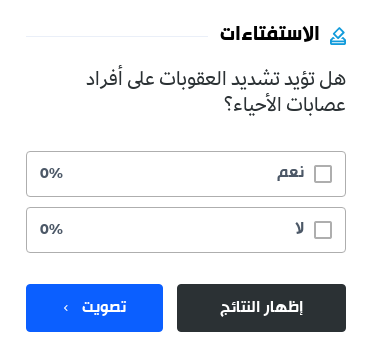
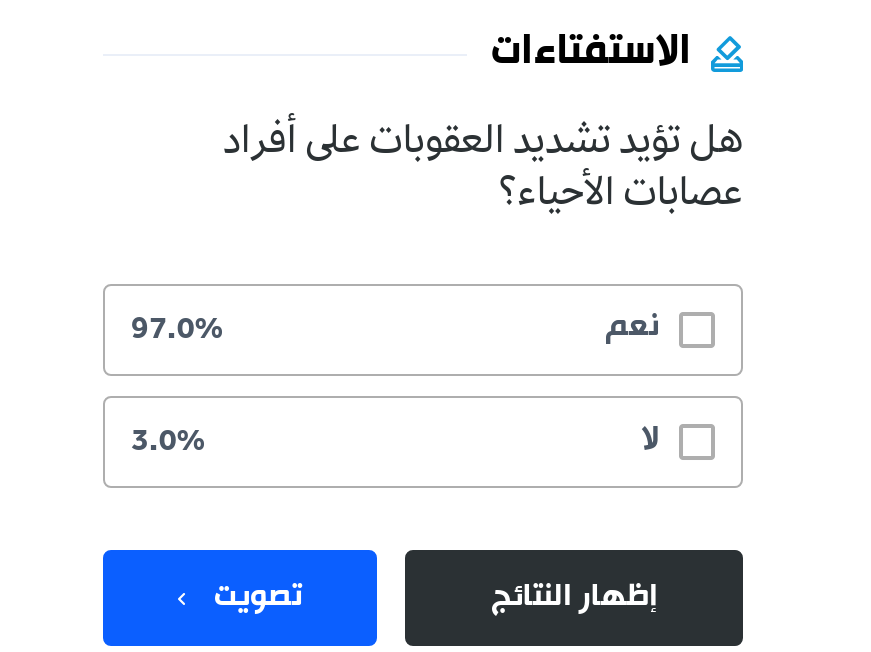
- 0%
+ 97.0%

- 0%
+ 3.0%
